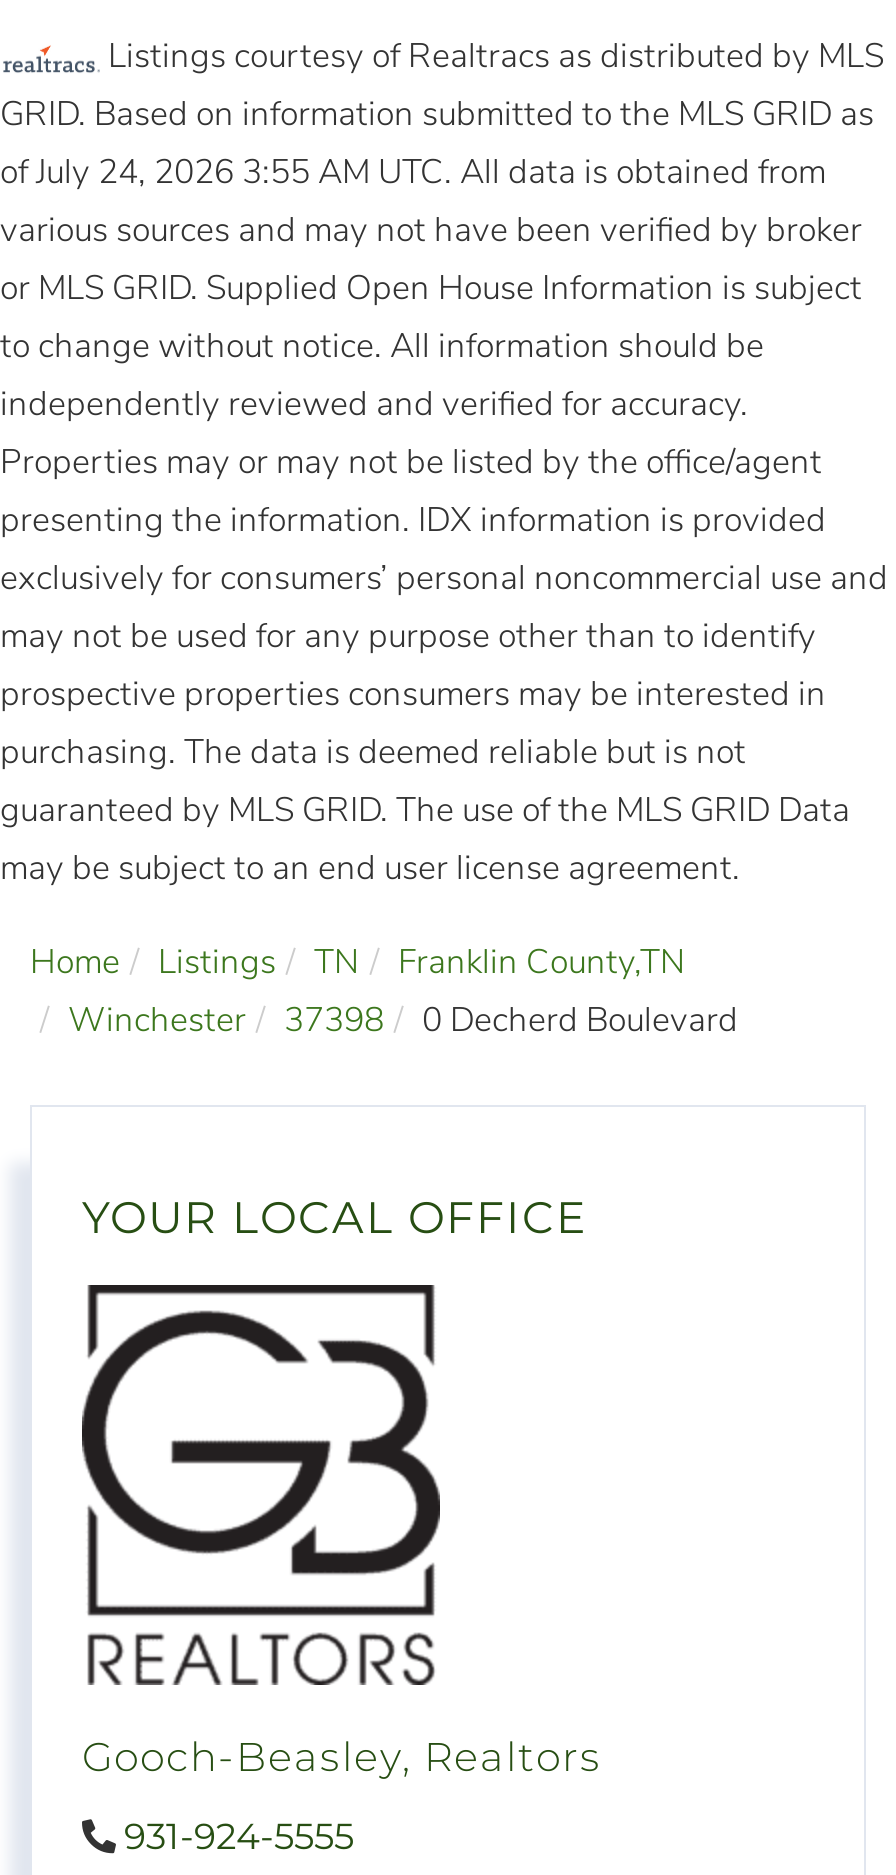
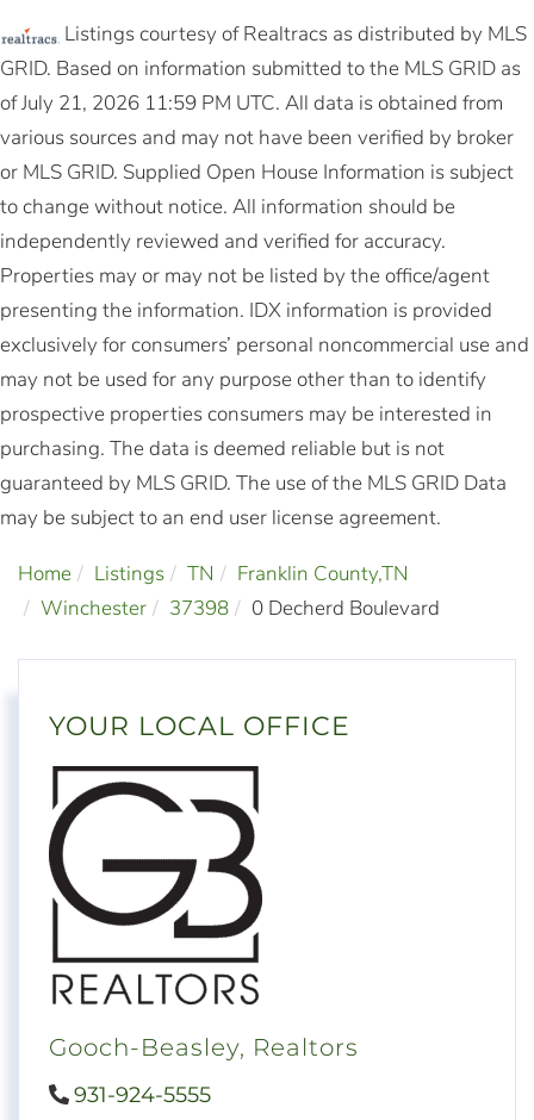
- of July 24, 2026 3:55 AM UTC. All data is obtained from
+ of July 21, 2026 11:59 PM UTC. All data is obtained from
